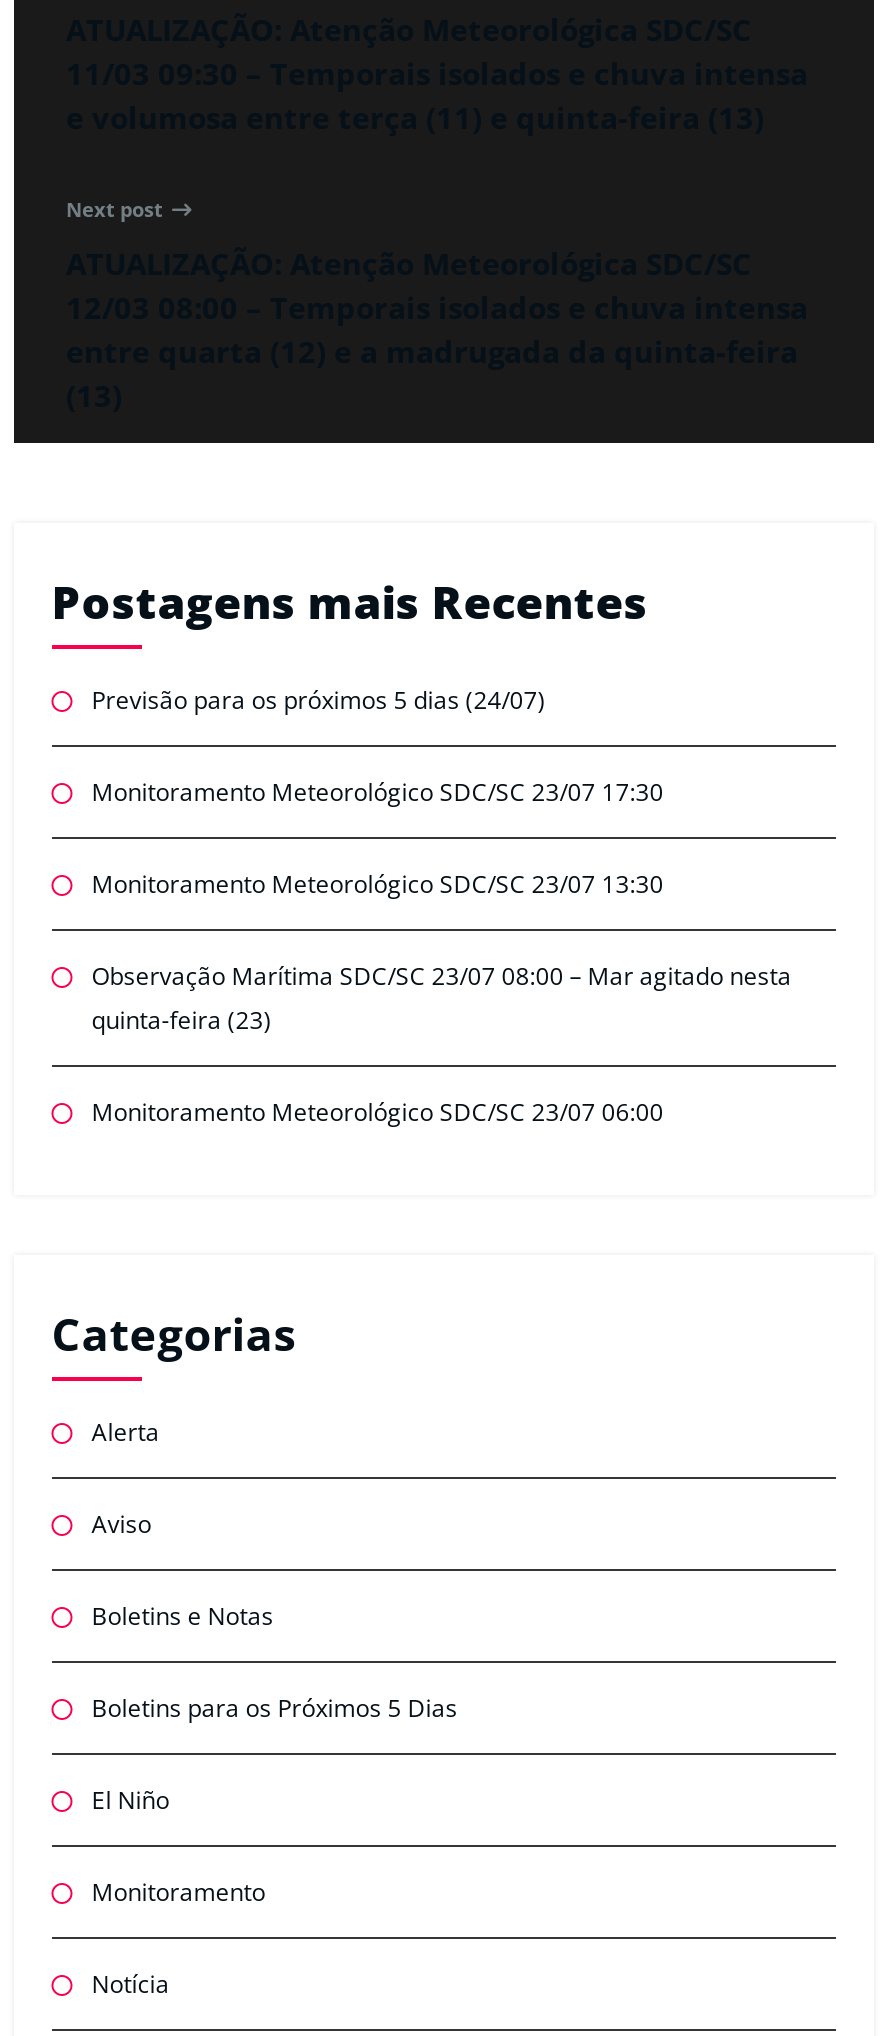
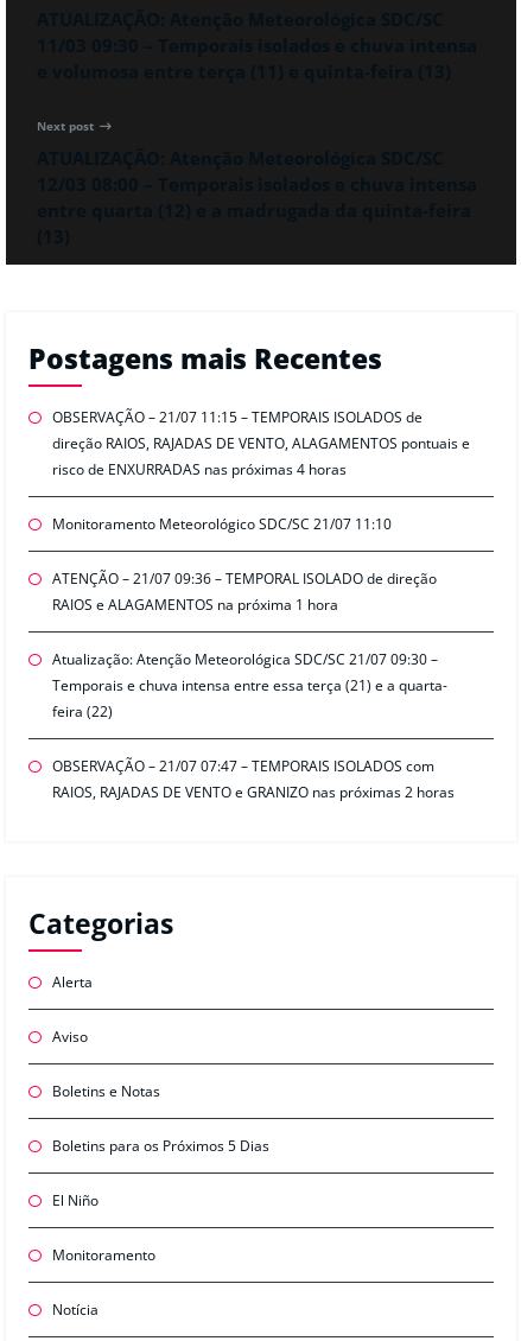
- Previsão para os próximos 5 dias (24/07)
+ OBSERVAÇÃO – 21/07 11:15 – TEMPORAIS ISOLADOS de
+ direção RAIOS, RAJADAS DE VENTO, ALAGAMENTOS pontuais e
+ risco de ENXURRADAS nas próximas 4 horas

- Monitoramento Meteorológico SDC/SC 23/07 17:30
+ Monitoramento Meteorológico SDC/SC 21/07 11:10

- Monitoramento Meteorológico SDC/SC 23/07 13:30
+ ATENÇÃO – 21/07 09:36 – TEMPORAL ISOLADO de direção
+ RAIOS e ALAGAMENTOS na próxima 1 hora

- Observação Marítima SDC/SC 23/07 08:00 – Mar agitado nesta
- quinta-feira (23)
+ Atualização: Atenção Meteorológica SDC/SC 21/07 09:30 –
+ Temporais e chuva intensa entre essa terça (21) e a quarta-
+ feira (22)

- Monitoramento Meteorológico SDC/SC 23/07 06:00
+ OBSERVAÇÃO – 21/07 07:47 – TEMPORAIS ISOLADOS com
+ RAIOS, RAJADAS DE VENTO e GRANIZO nas próximas 2 horas
